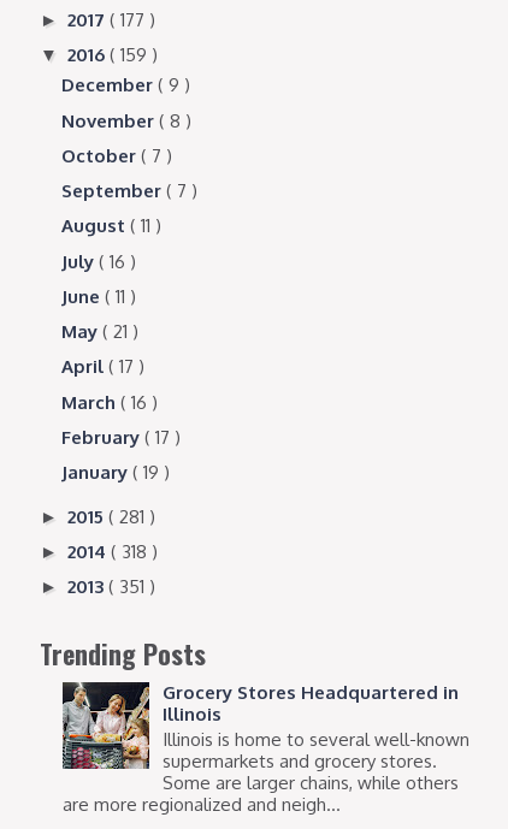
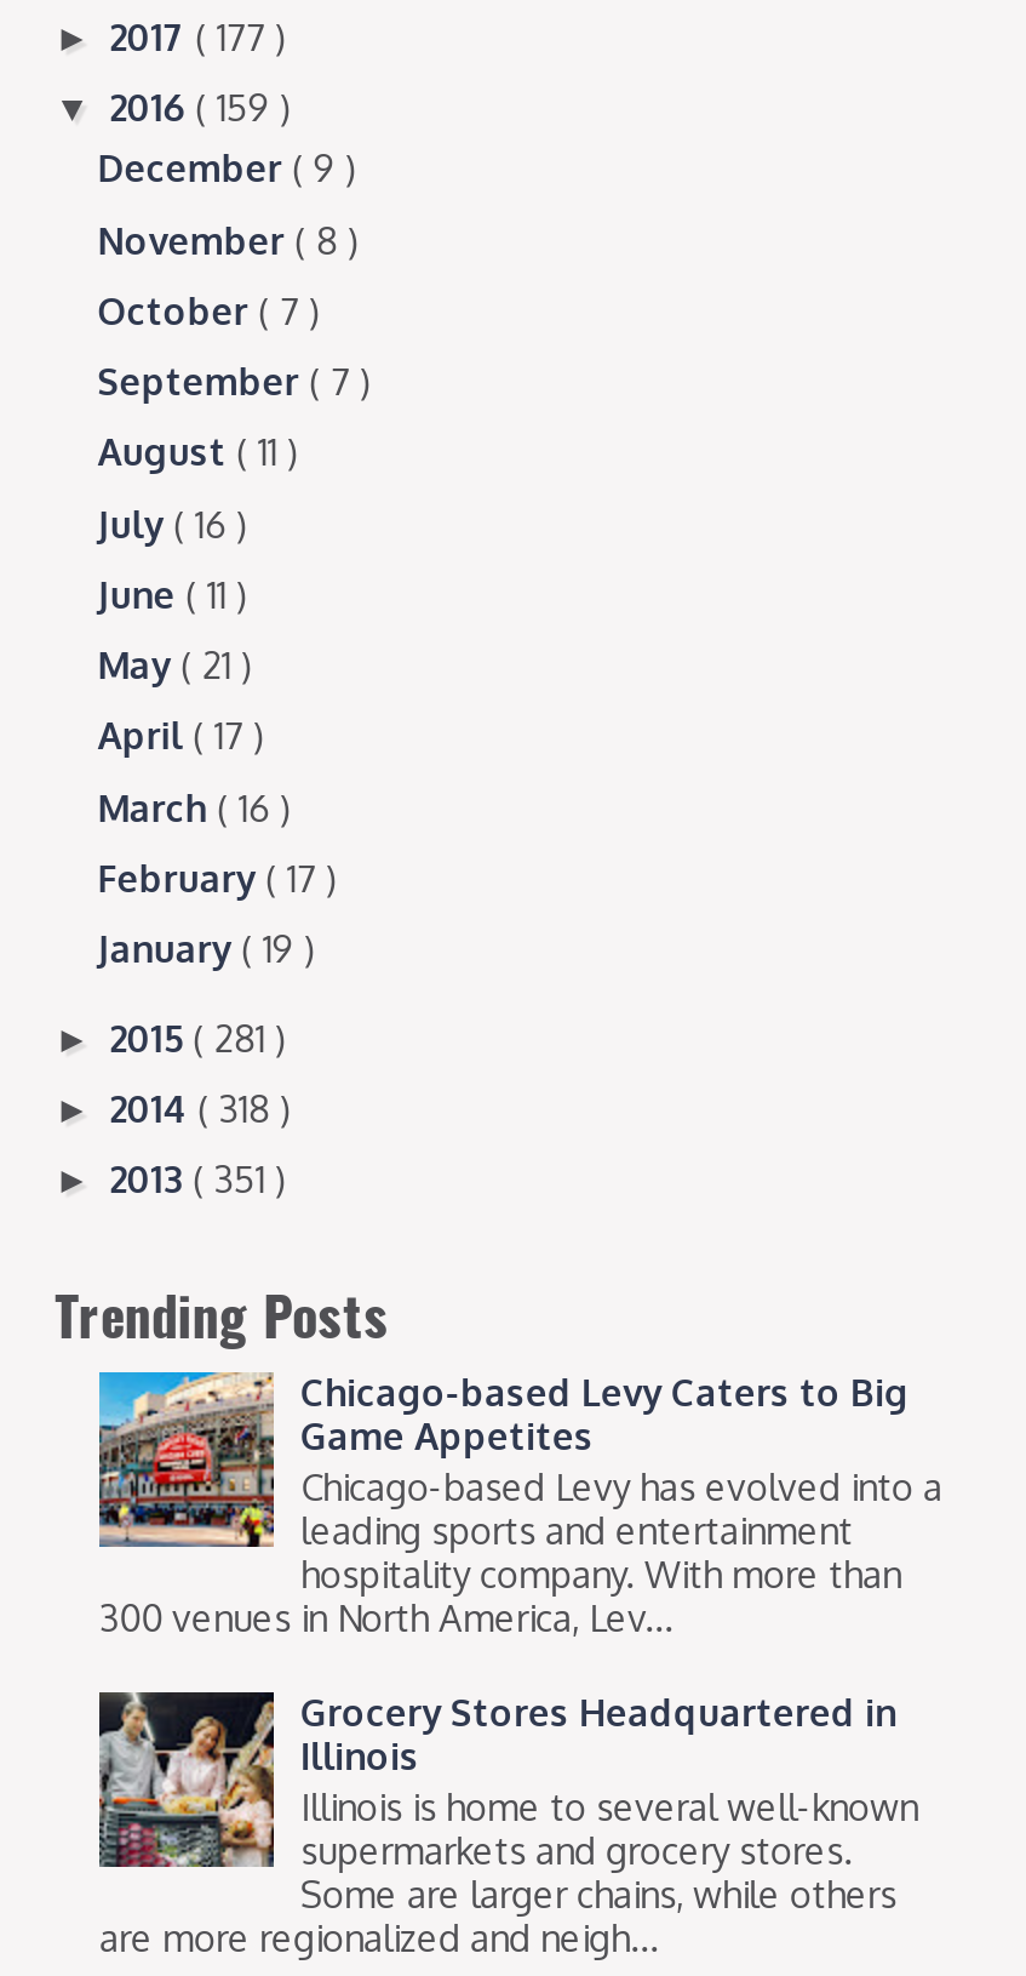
+ [image]
+ Chicago-based Levy Caters to Big
+ Game Appetites
+ Chicago-based Levy has evolved into a
+ leading sports and entertainment
+ hospitality company. With more than
+ 300 venues in North America, Lev...
